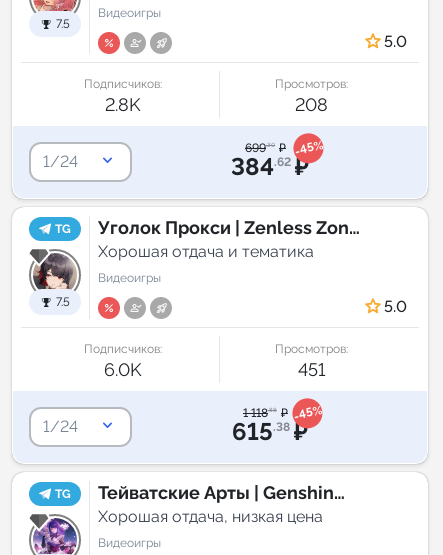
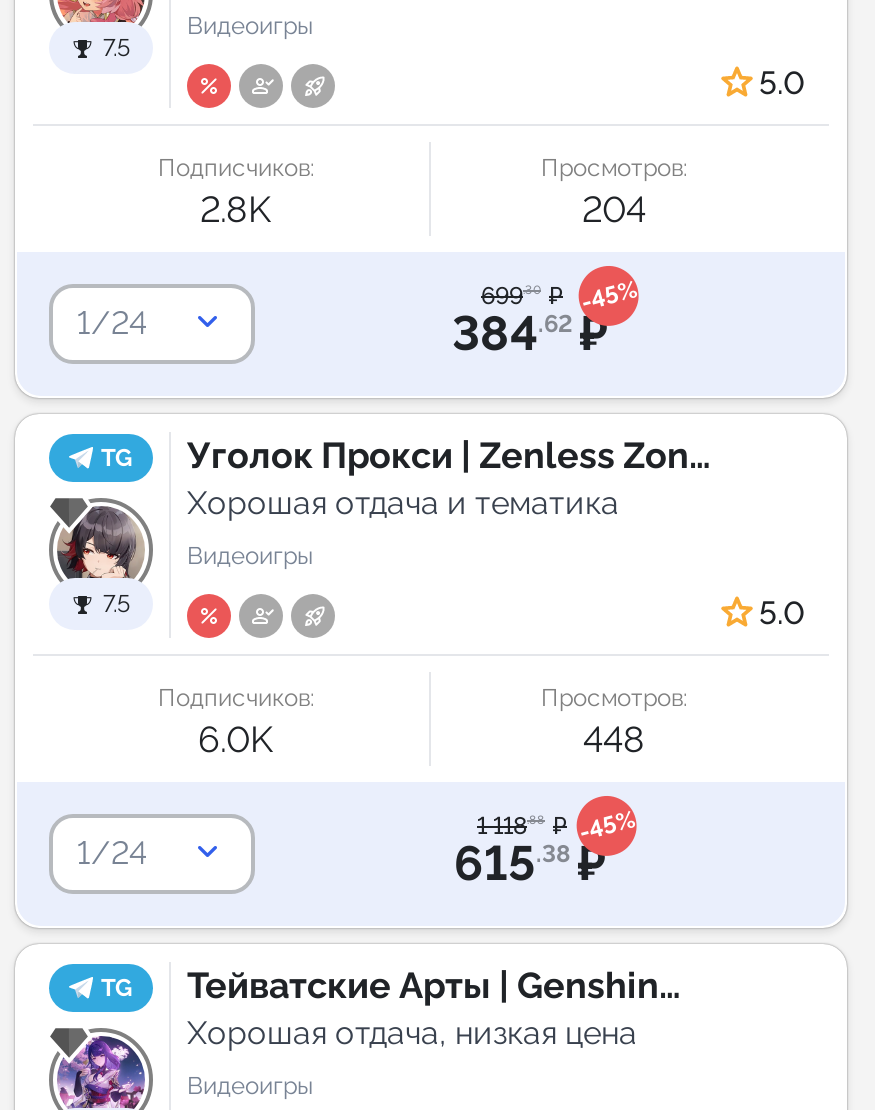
- 208
+ 204

- 451
+ 448
